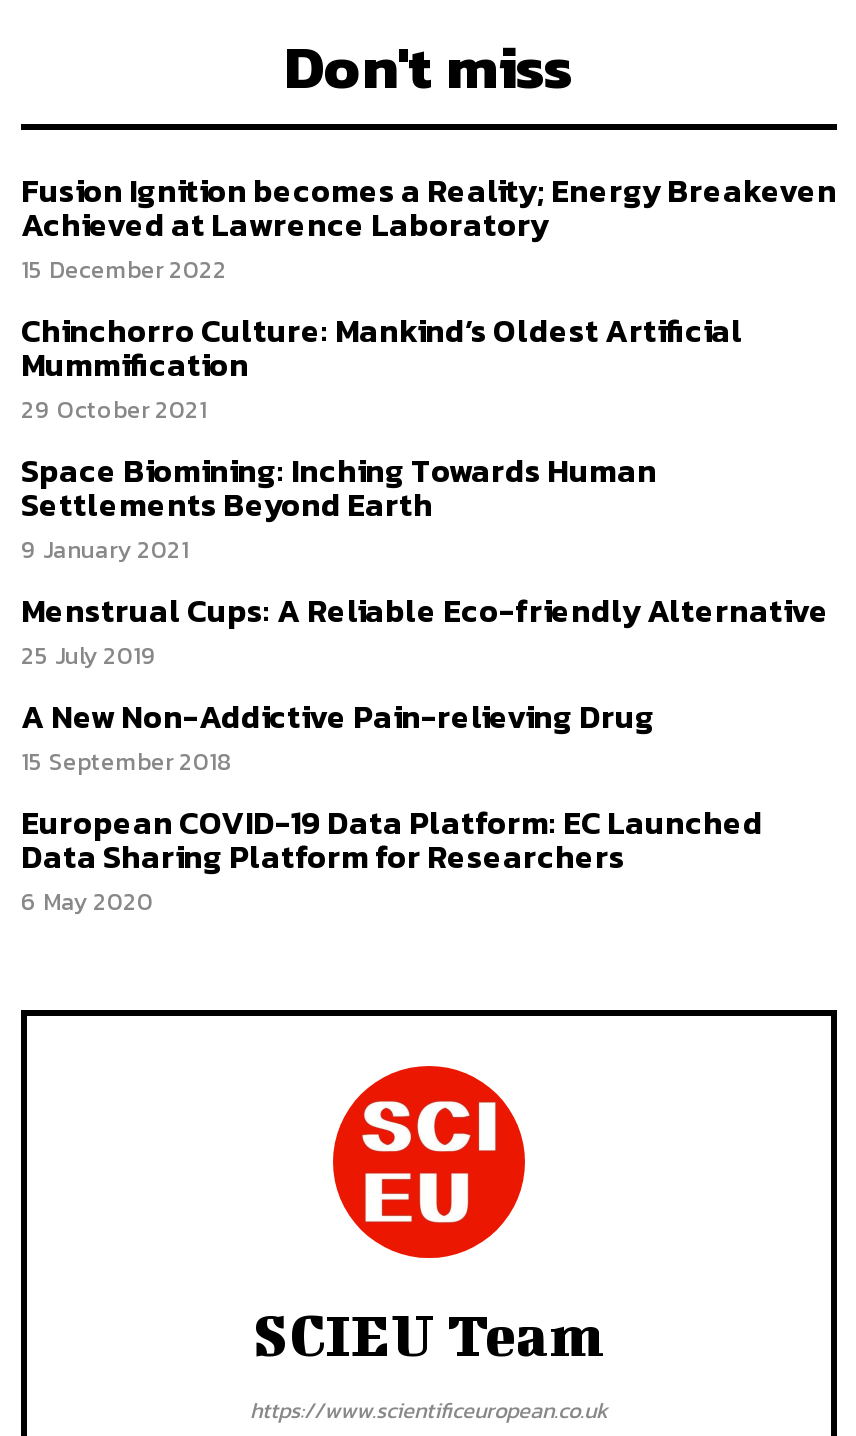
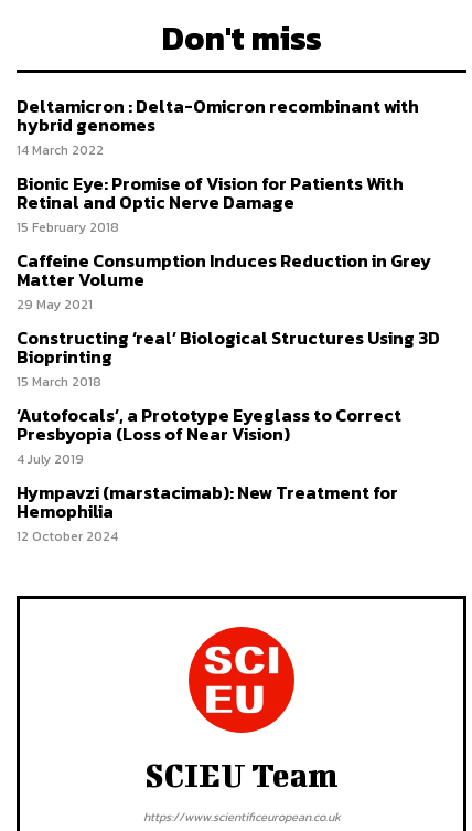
- Fusion Ignition becomes a Reality; Energy Breakeven
- Achieved at Lawrence Laboratory
- 15 December 2022
- Chinchorro Culture: Mankind’s Oldest Artificial
- Mummification
- 29 October 2021
- Space Biomining: Inching Towards Human
- Settlements Beyond Earth
- 9 January 2021
- Menstrual Cups: A Reliable Eco-friendly Alternative
- 25 July 2019
- A New Non-Addictive Pain-relieving Drug
- 15 September 2018
- European COVID-19 Data Platform: EC Launched
- Data Sharing Platform for Researchers
- 6 May 2020
+ Deltamicron : Delta-Omicron recombinant with
+ hybrid genomes
+ 14 March 2022
+ Bionic Eye: Promise of Vision for Patients With
+ Retinal and Optic Nerve Damage
+ 15 February 2018
+ Caffeine Consumption Induces Reduction in Grey
+ Matter Volume
+ 29 May 2021
+ Constructing ‘real’ Biological Structures Using 3D
+ Bioprinting
+ 15 March 2018
+ ‘Autofocals’, a Prototype Eyeglass to Correct
+ Presbyopia (Loss of Near Vision)
+ 4 July 2019
+ Hympavzi (marstacimab): New Treatment for
+ Hemophilia
+ 12 October 2024
